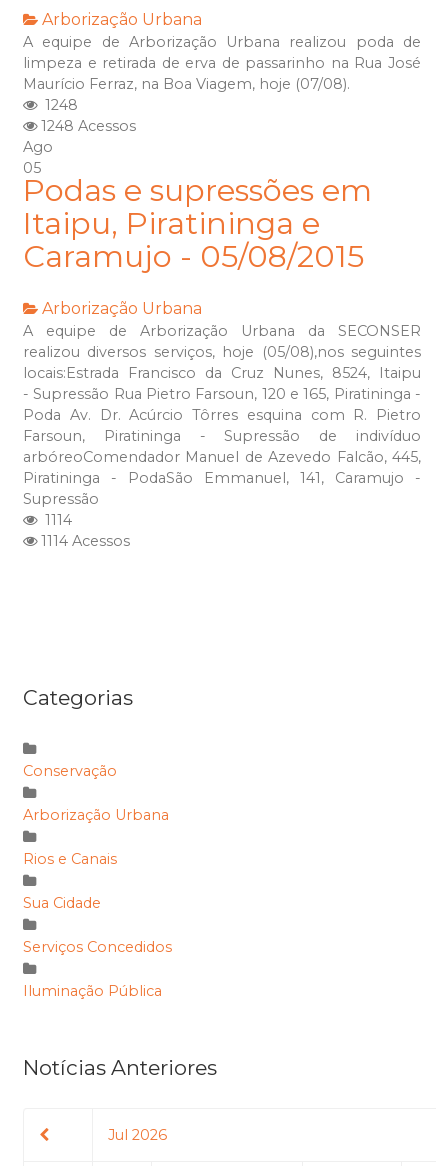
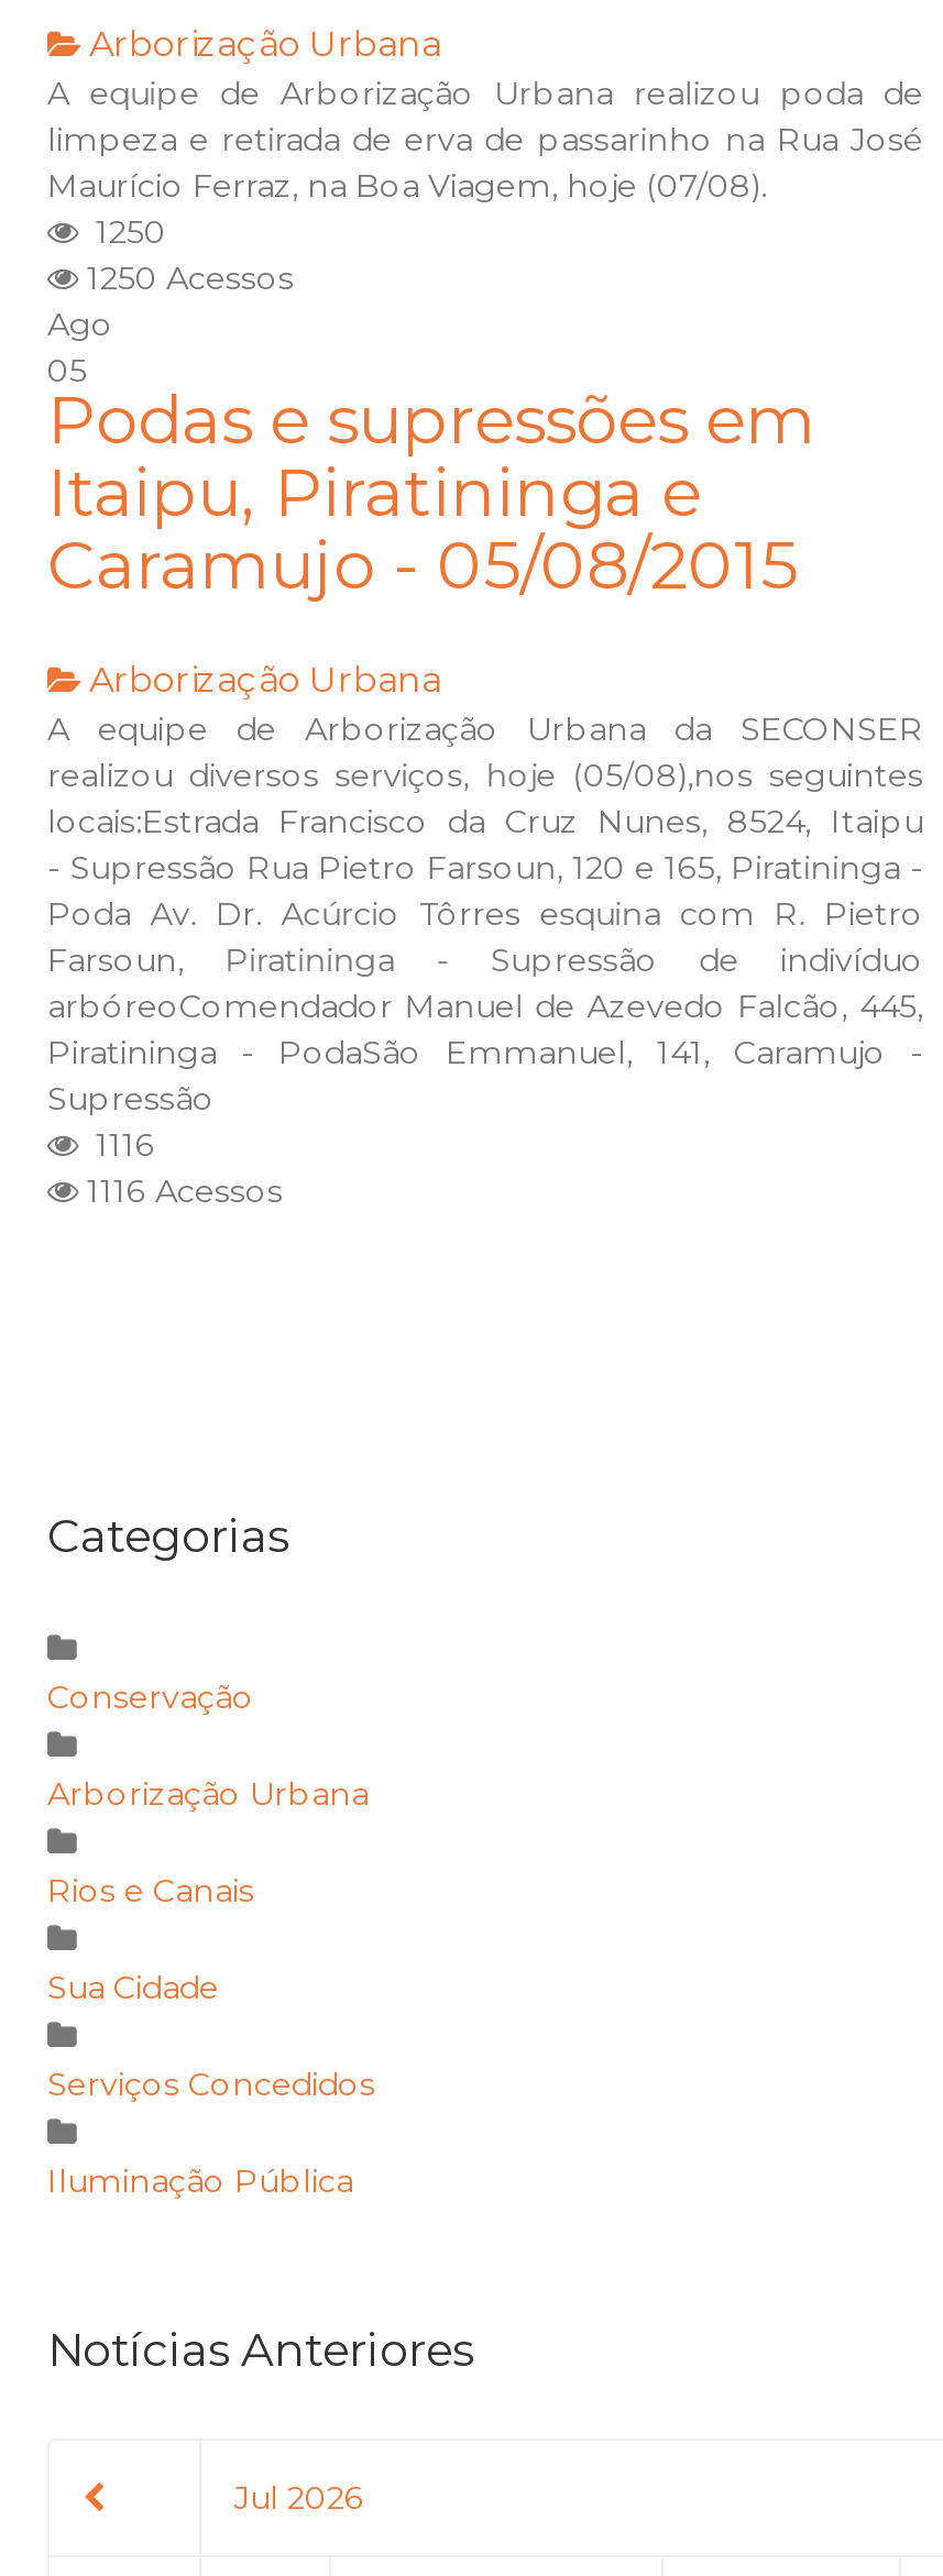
- 1248
+ 1250

- 1248 Acessos
+ 1250 Acessos

- 1114
+ 1116

- 1114 Acessos
+ 1116 Acessos
